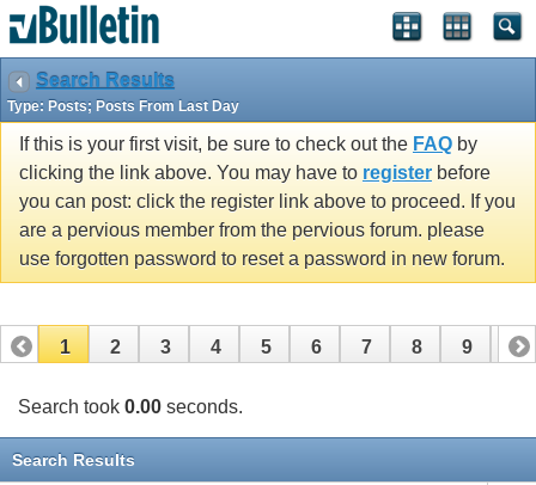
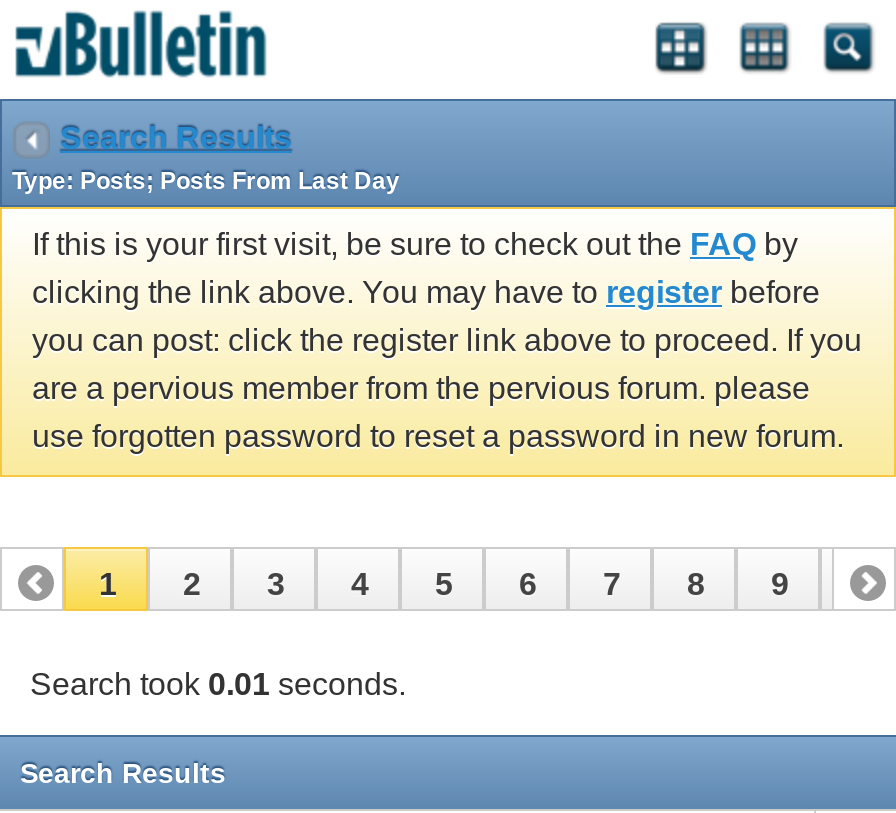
- Search took 0.00 seconds.
+ Search took 0.01 seconds.
